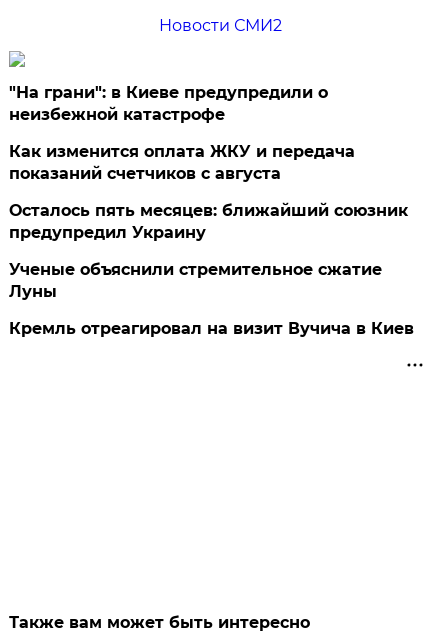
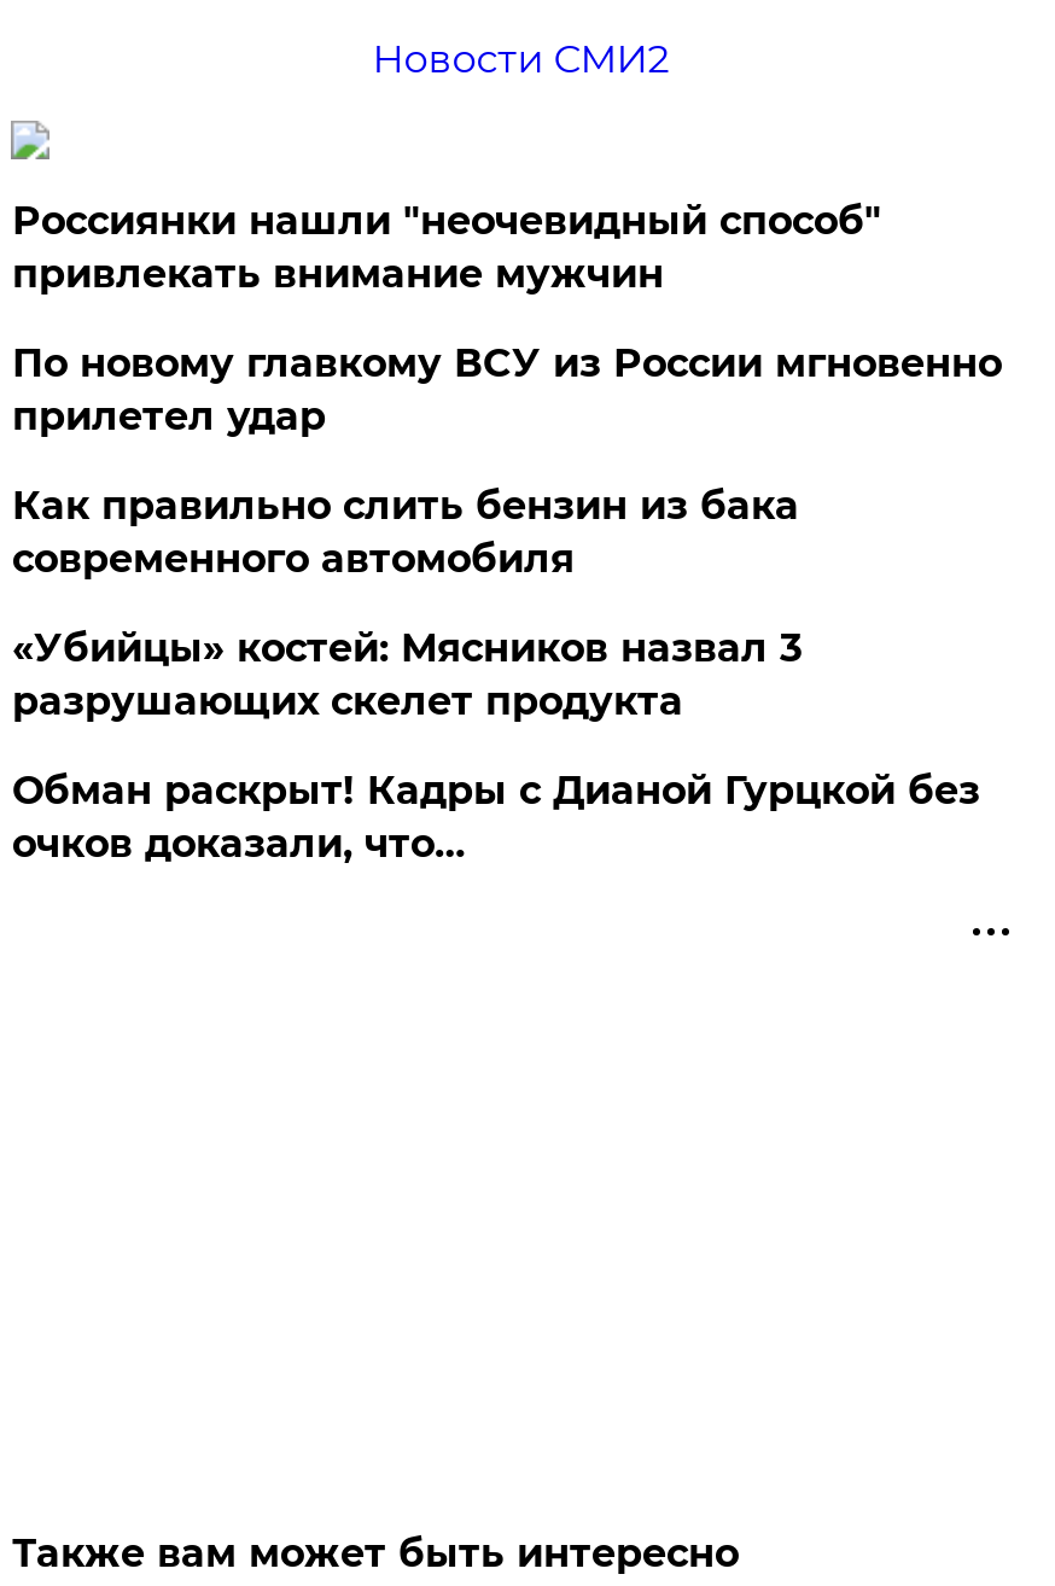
- "На грани": в Киеве предупредили о
- неизбежной катастрофе
+ Россиянки нашли "неочевидный способ"
+ привлекать внимание мужчин

- Как изменится оплата ЖКУ и передача
- показаний счетчиков с августа
+ По новому главкому ВСУ из России мгновенно
+ прилетел удар

- Осталось пять месяцев: ближайший союзник
- предупредил Украину
+ Как правильно слить бензин из бака
+ современного автомобиля

- Ученые объяснили стремительное сжатие
- Луны
+ «Убийцы» костей: Мясников назвал 3
+ разрушающих скелет продукта

- Кремль отреагировал на визит Вучича в Киев
+ Обман раскрыт! Кадры с Дианой Гурцкой без
+ очков доказали, что…
